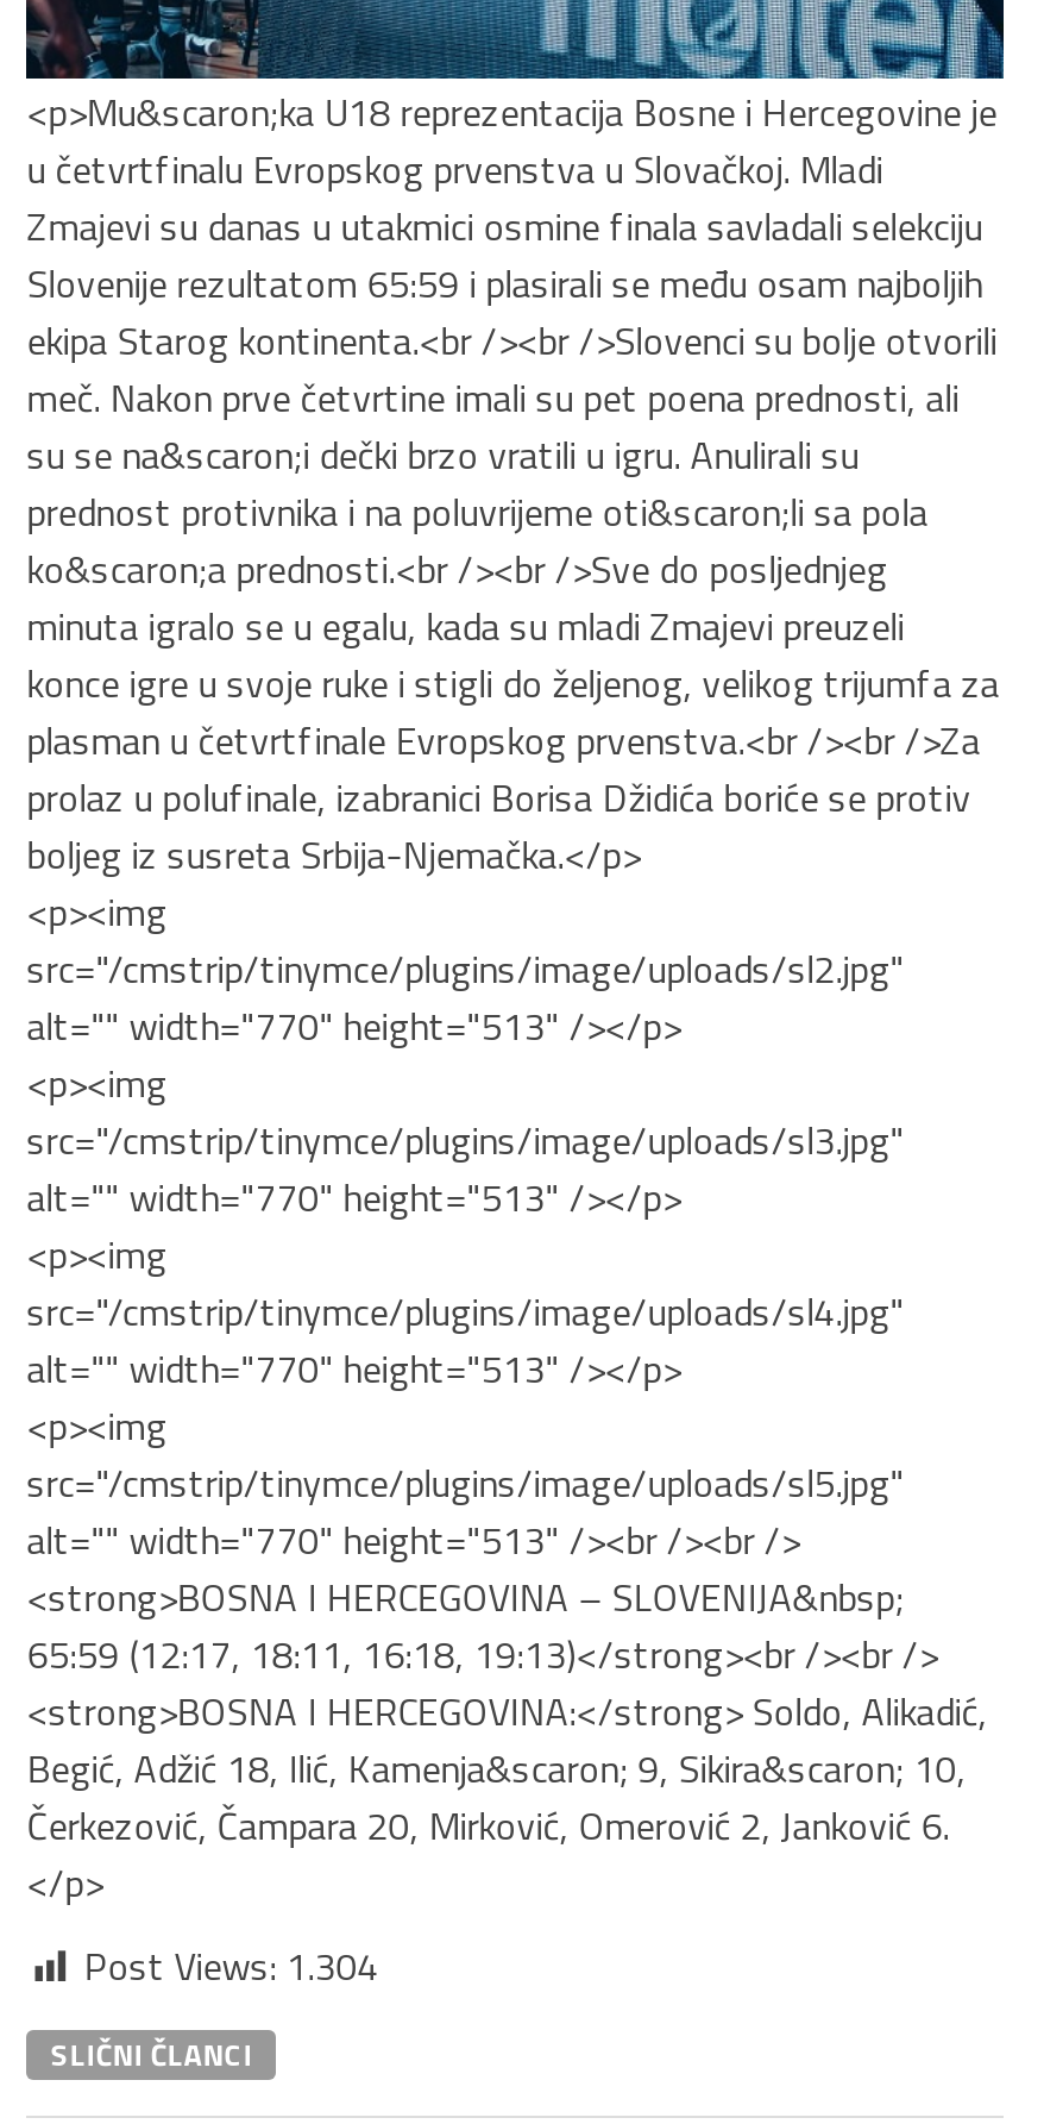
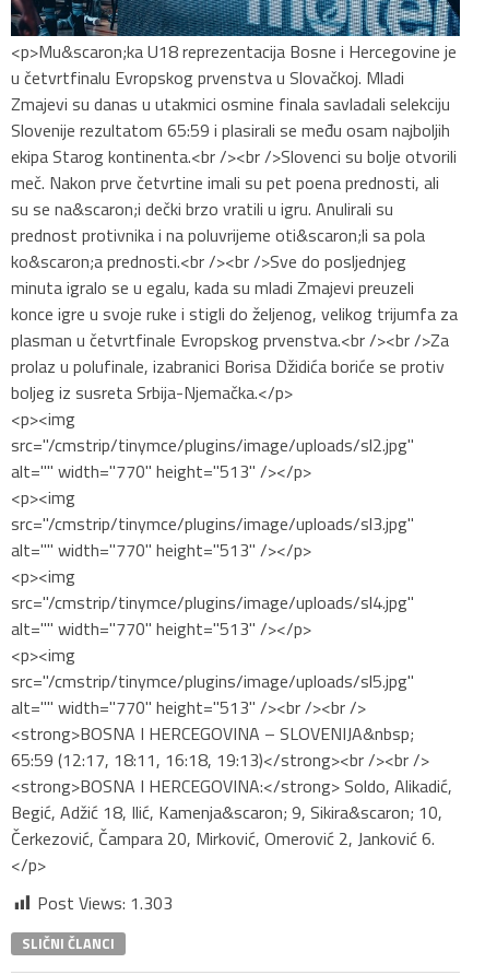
- Post Views: 1.304
+ Post Views: 1.303
